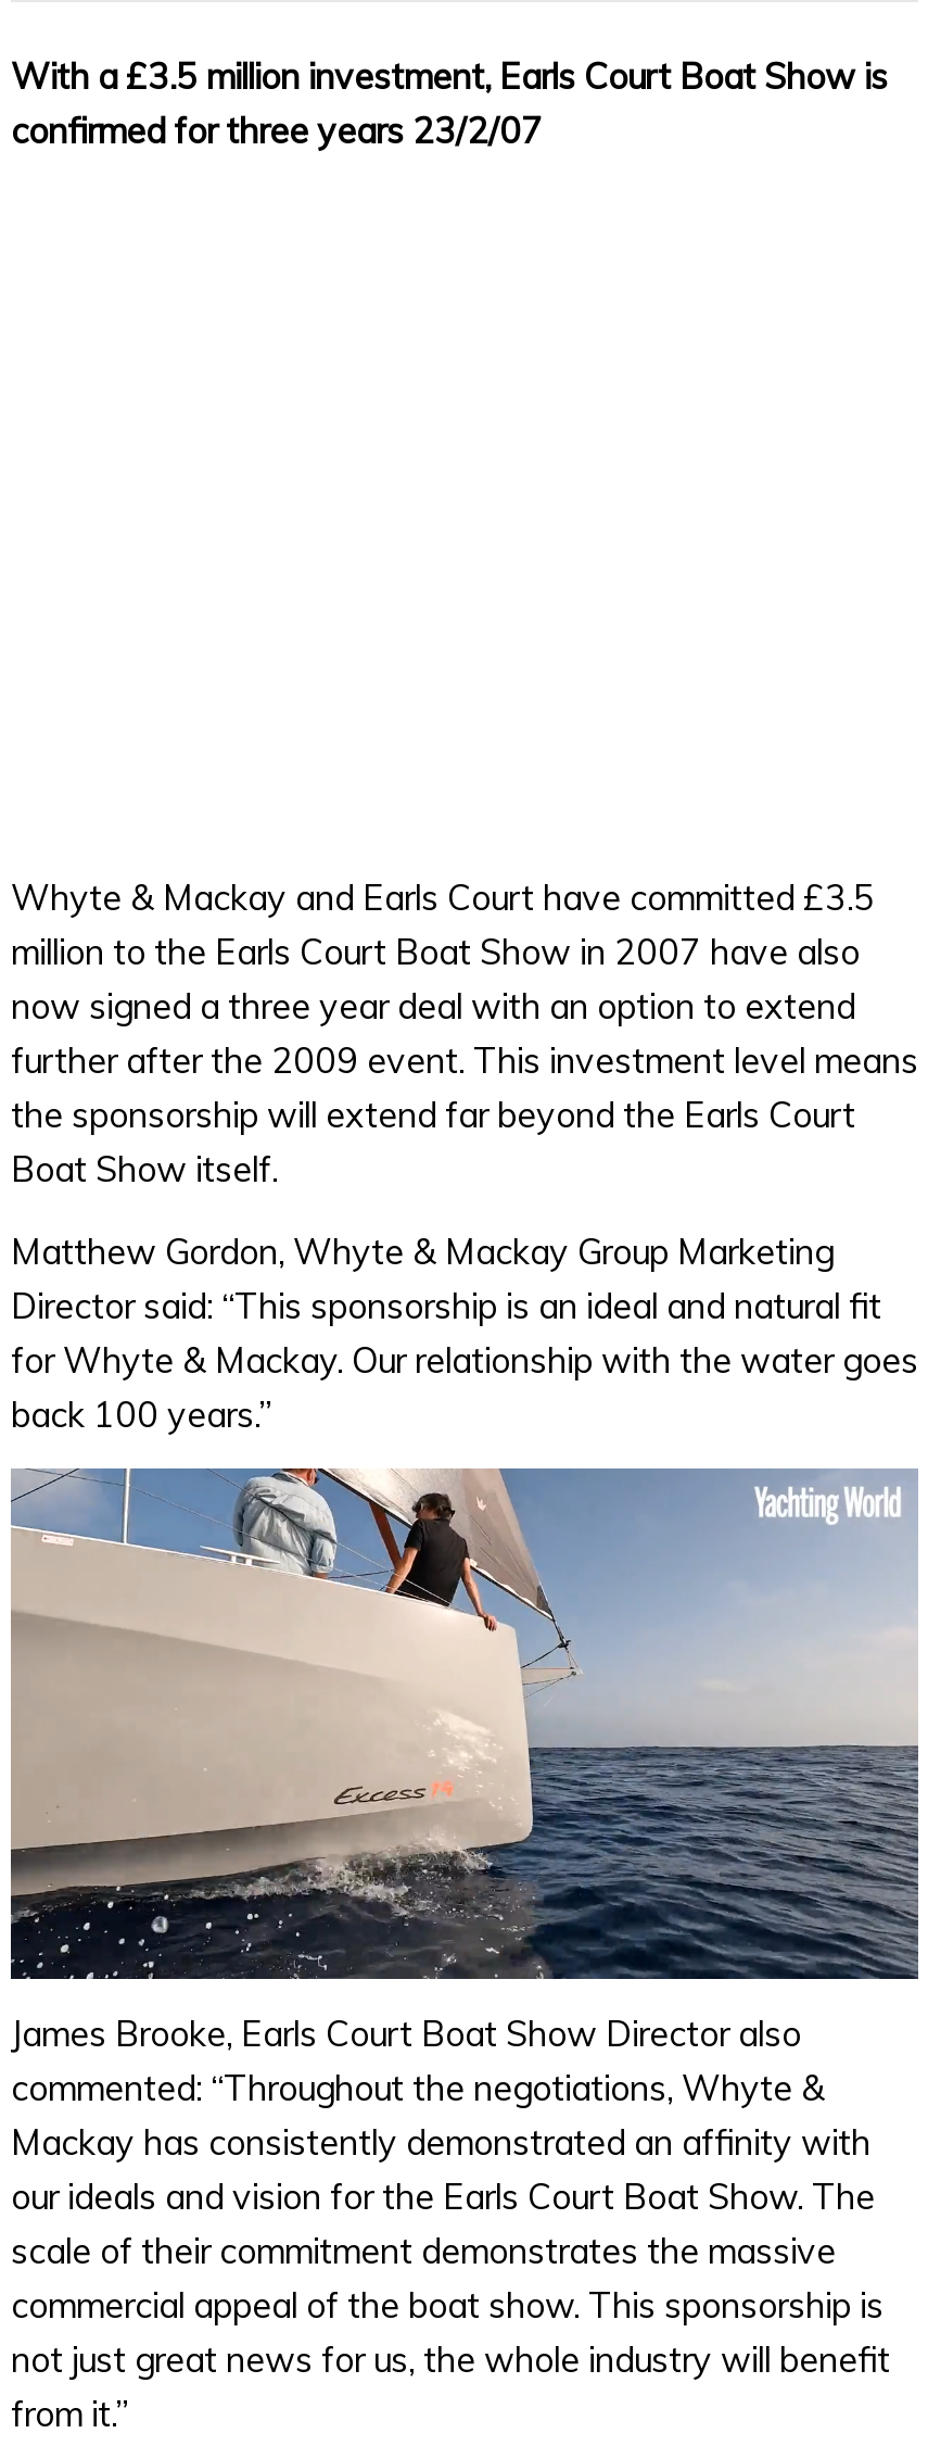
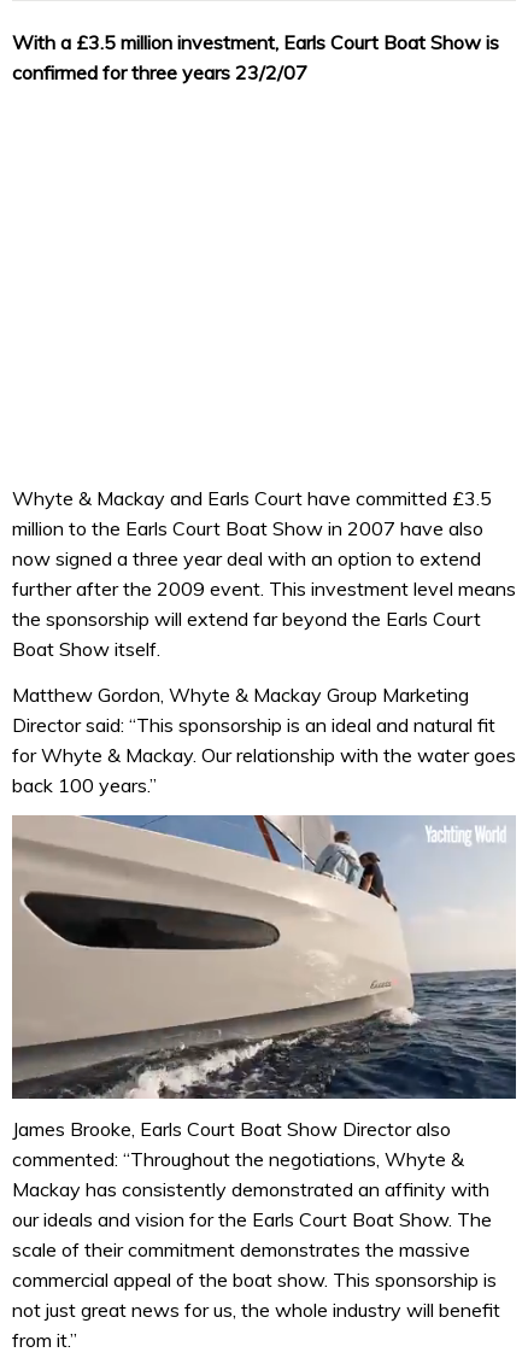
- [image]
+ [image]
